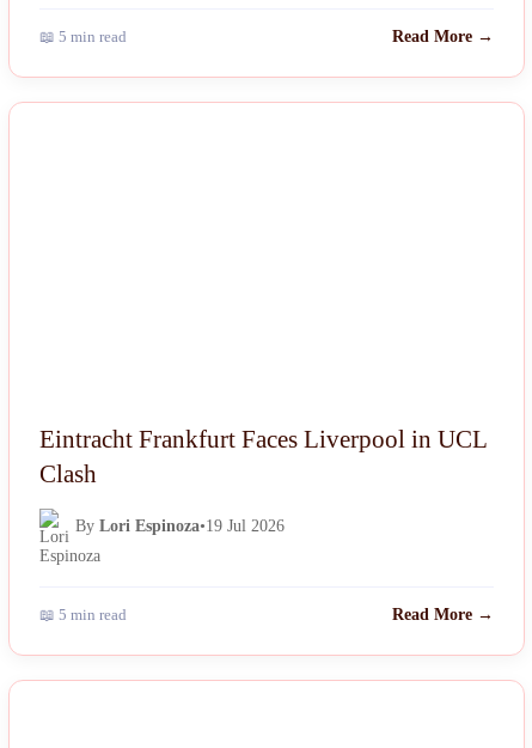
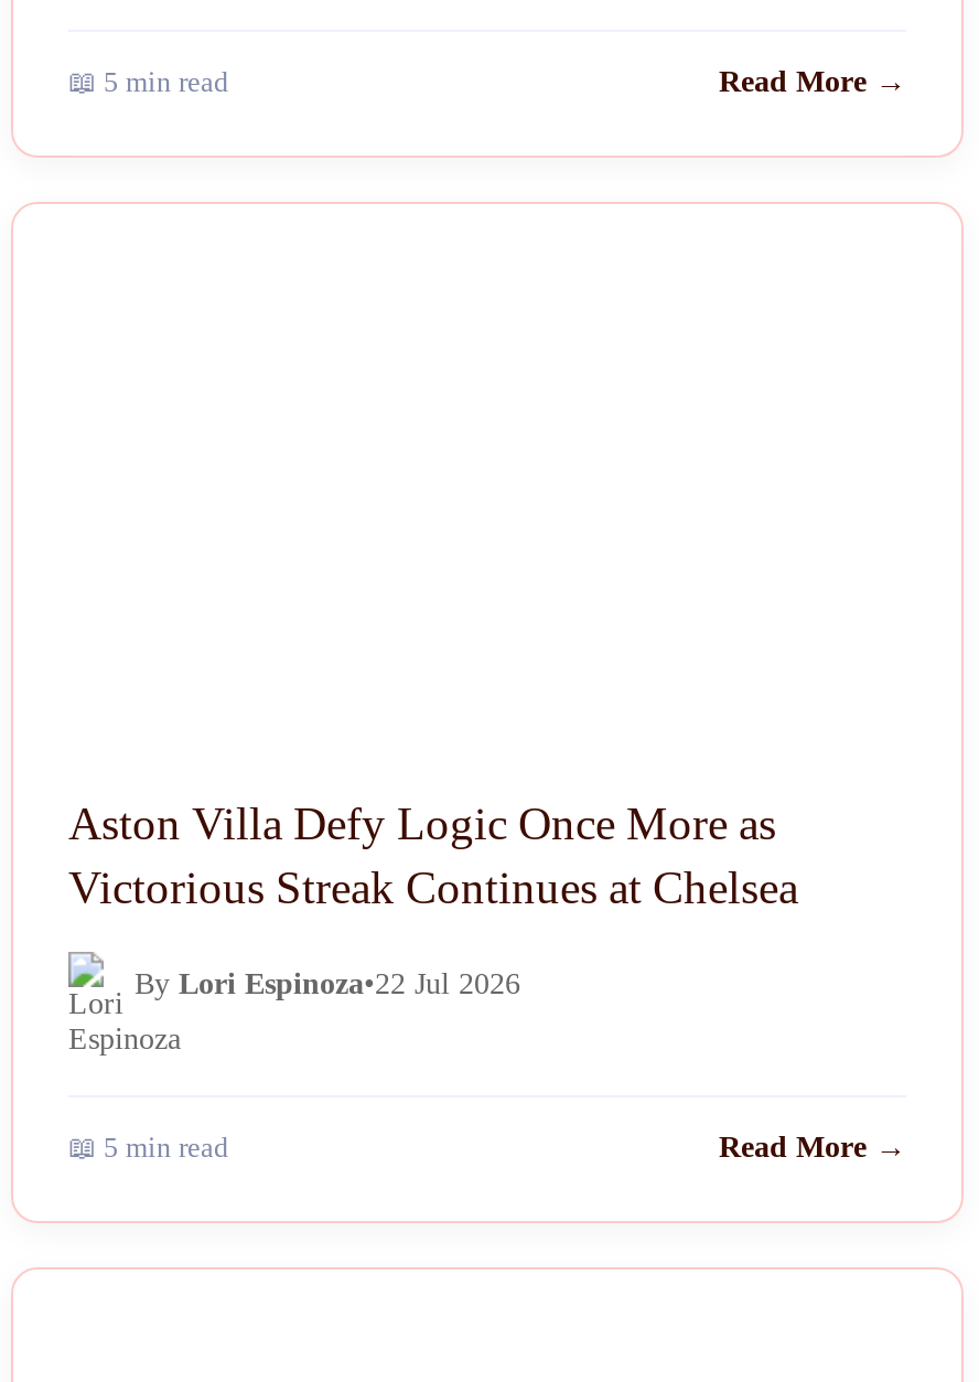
- Eintracht Frankfurt Faces Liverpool in UCL
- Clash
+ Aston Villa Defy Logic Once More as
+ Victorious Streak Continues at Chelsea

- By Lori Espinoza•19 Jul 2026
+ By Lori Espinoza•22 Jul 2026
